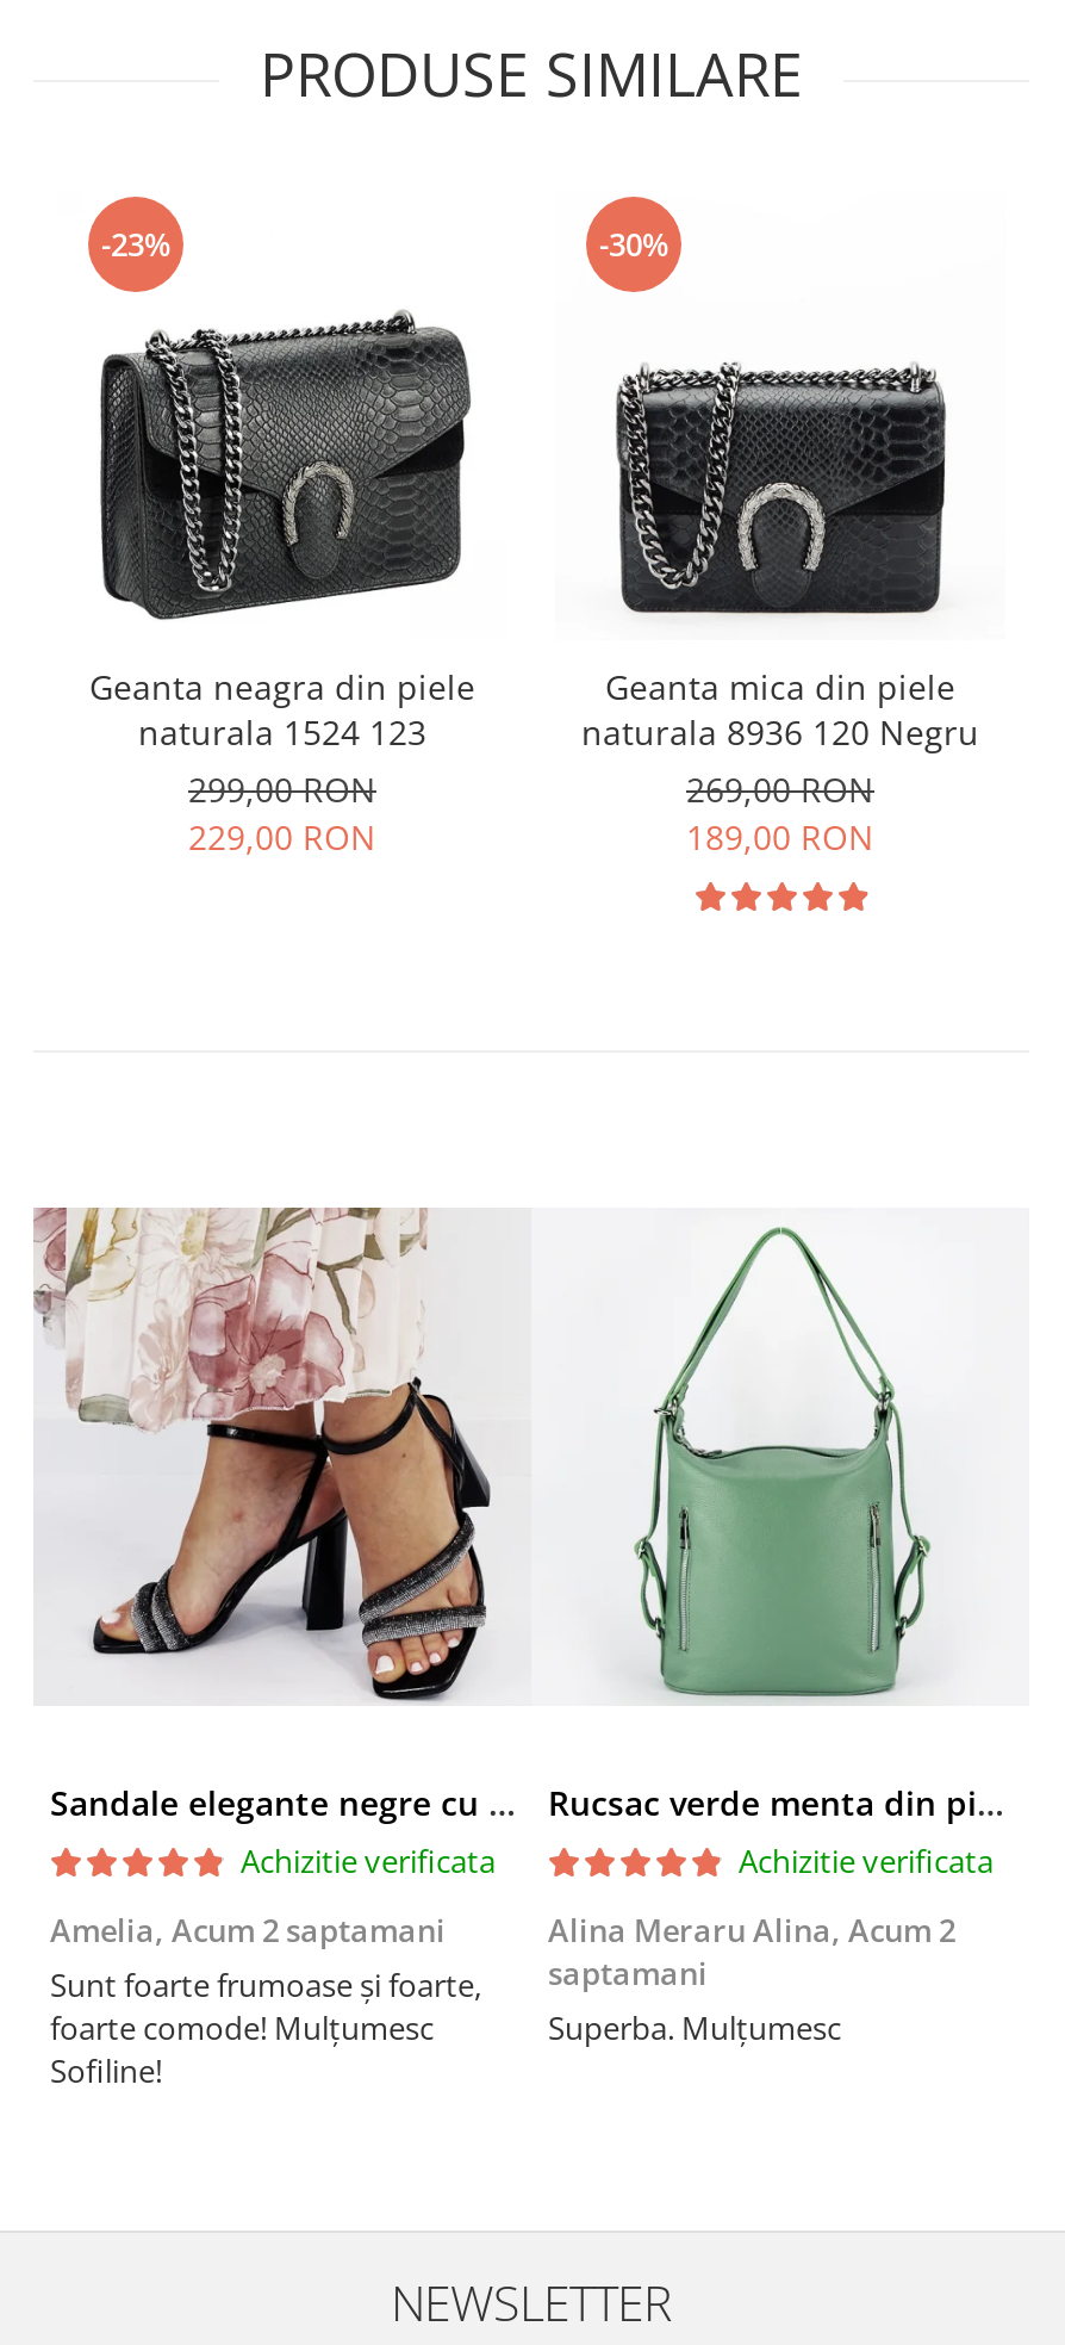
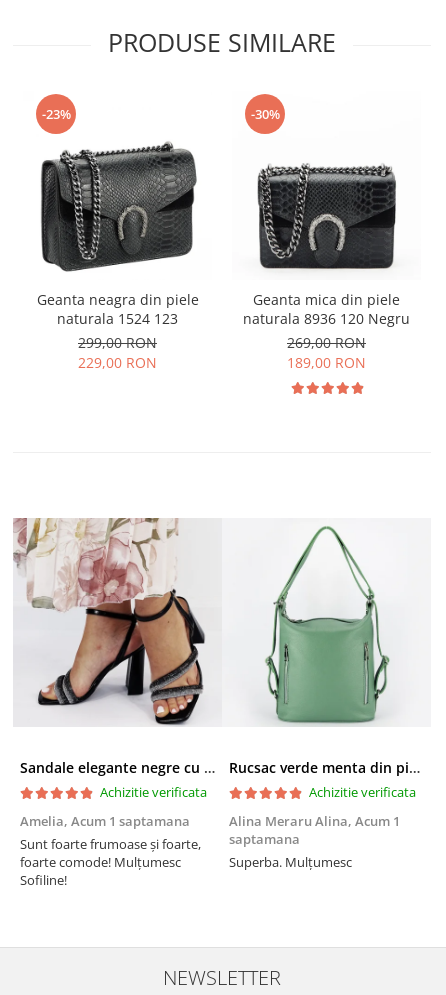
- Amelia, Acum 2 saptamani
+ Amelia, Acum 1 saptamana

- Alina Meraru Alina, Acum 2
- saptamani
+ Alina Meraru Alina, Acum 1
+ saptamana
